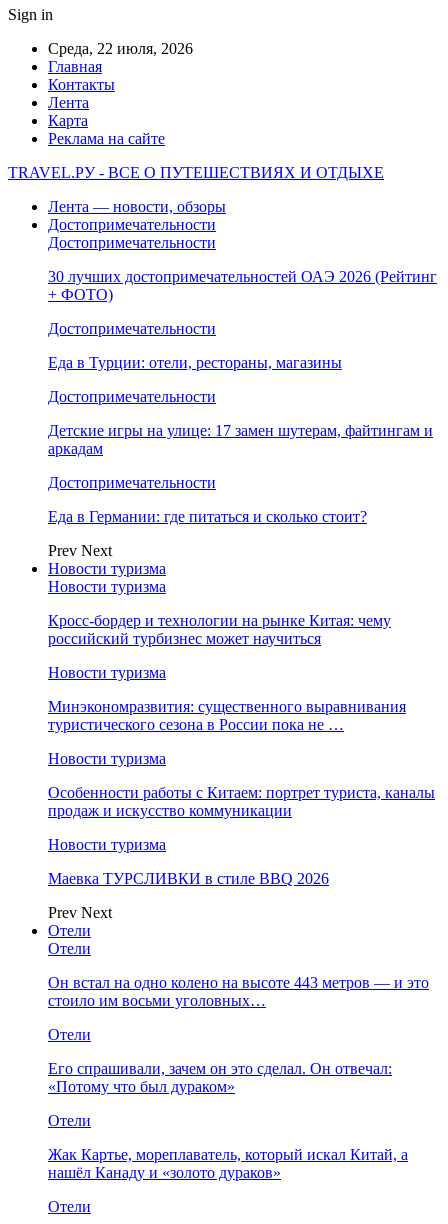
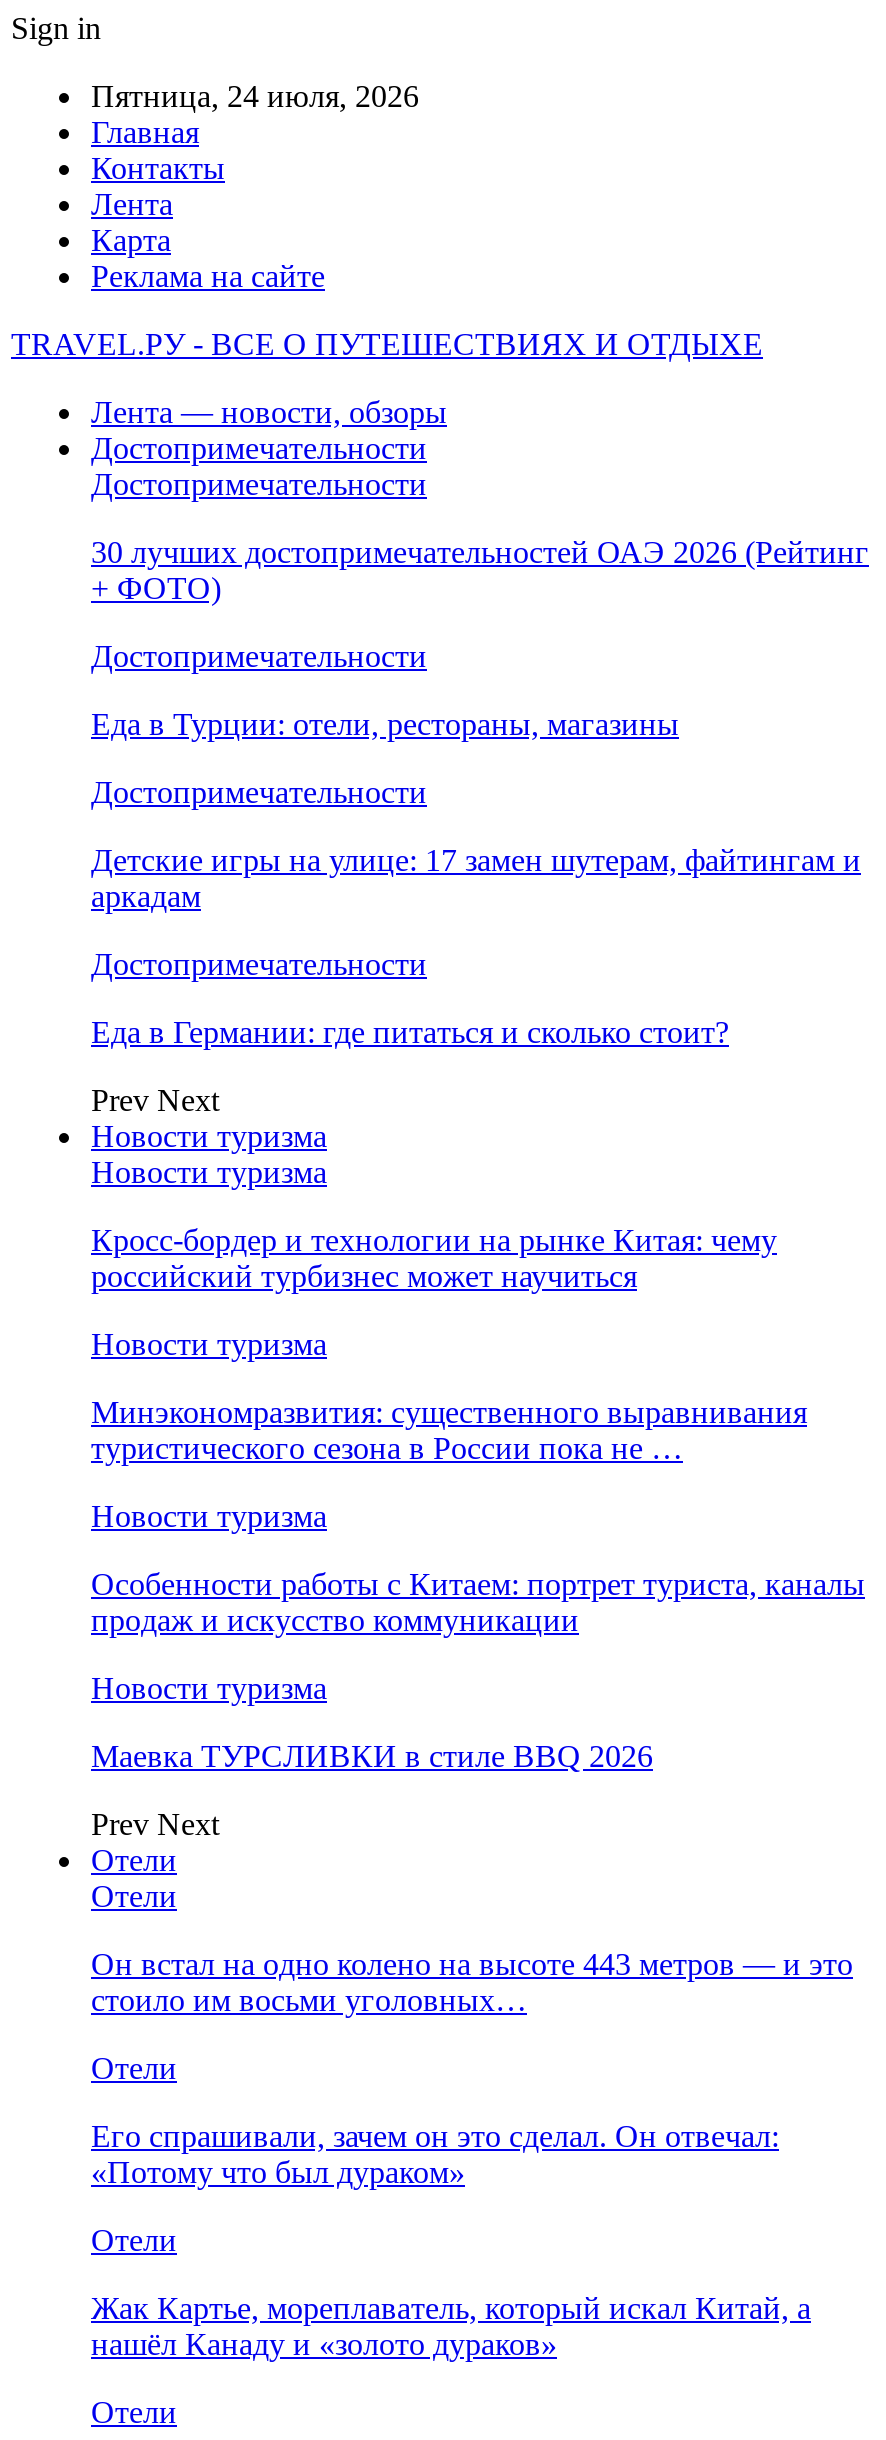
- Среда, 22 июля, 2026
+ Пятница, 24 июля, 2026
